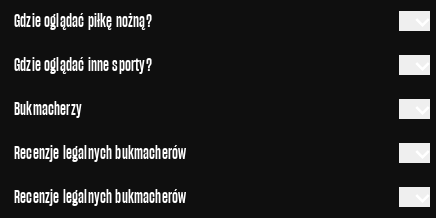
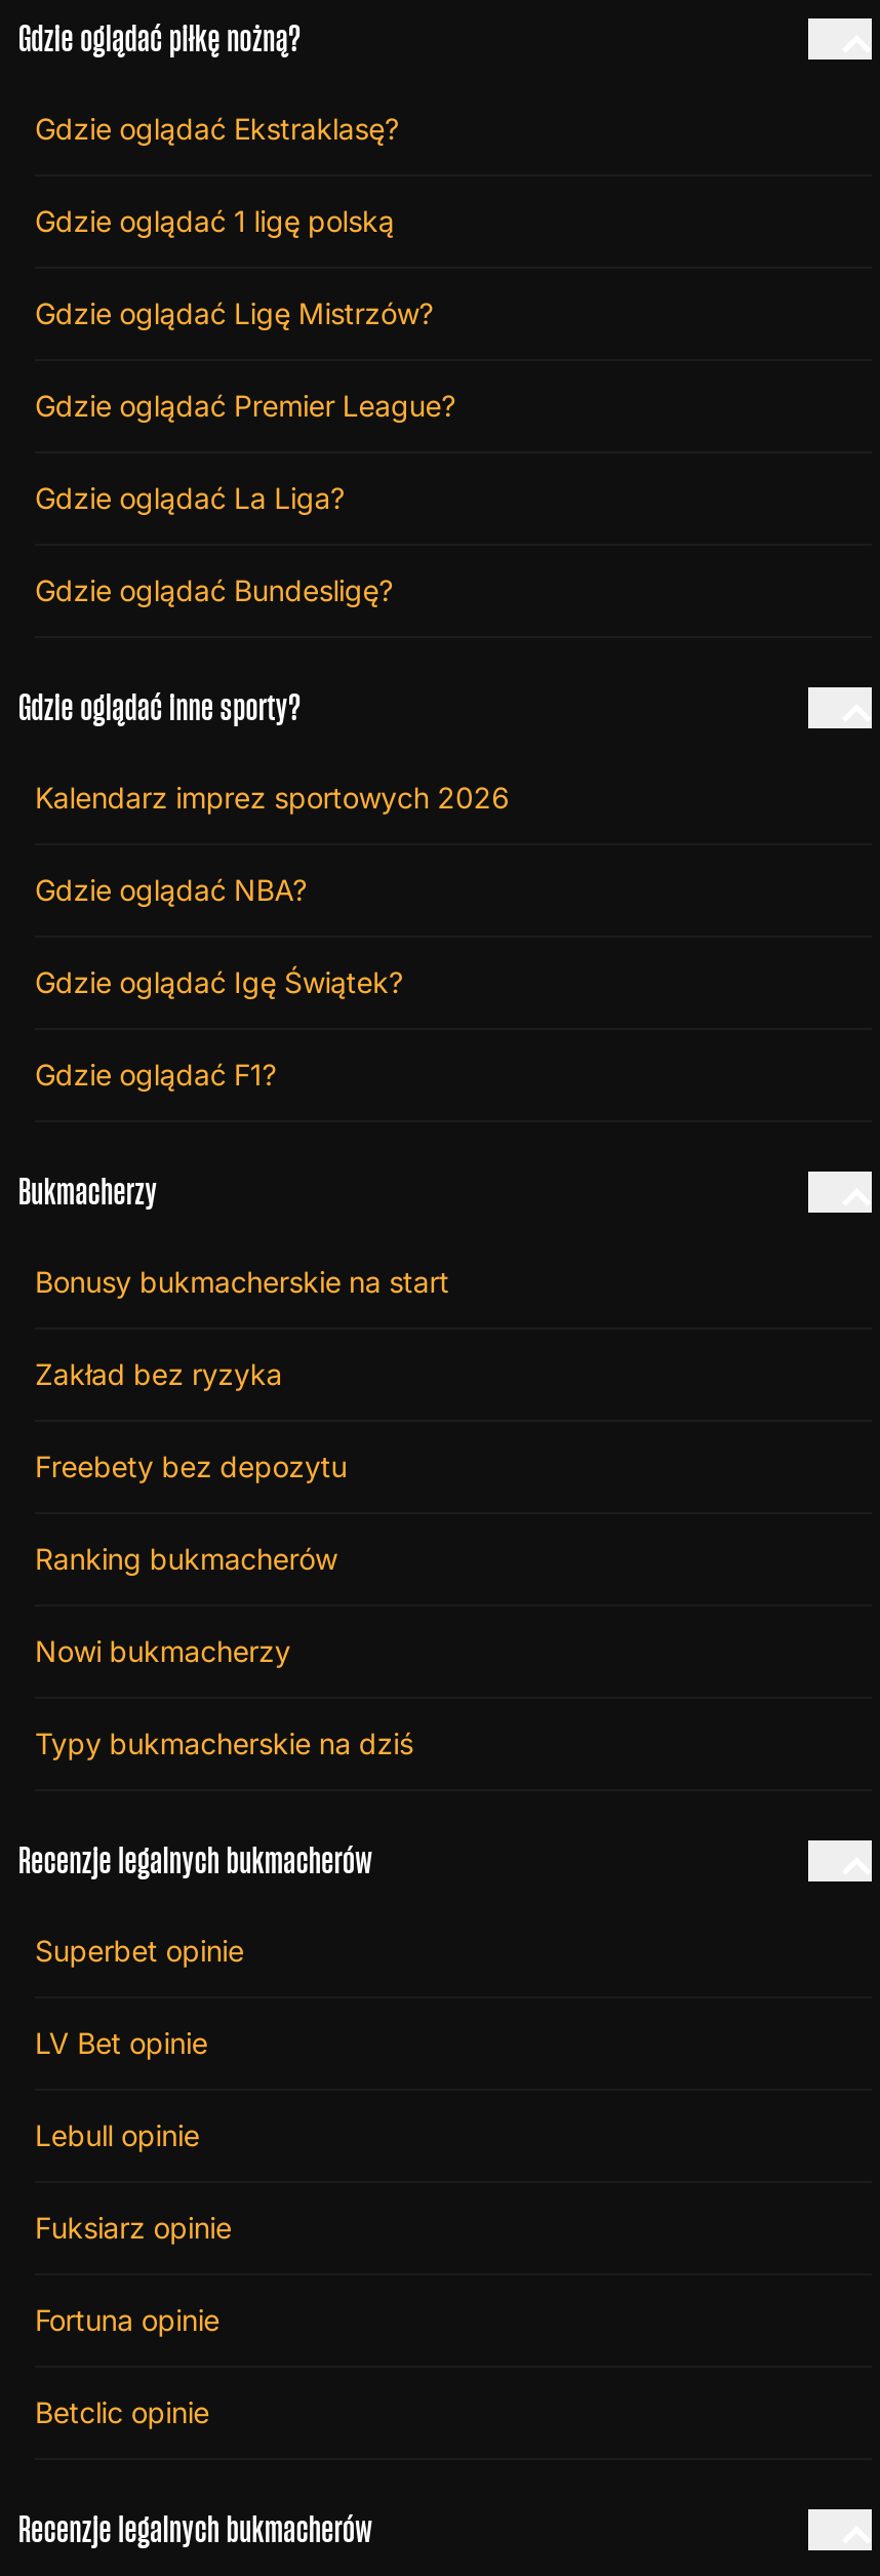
+ Gdzie oglądać Ekstraklasę?
+ Gdzie oglądać 1 ligę polską
+ Gdzie oglądać Ligę Mistrzów?
+ Gdzie oglądać Premier League?
+ Gdzie oglądać La Liga?
+ Gdzie oglądać Bundesligę?

+ Kalendarz imprez sportowych 2026
+ Gdzie oglądać NBA?
+ Gdzie oglądać Igę Świątek?
+ Gdzie oglądać F1?

+ Bonusy bukmacherskie na start
+ Zakład bez ryzyka
+ Freebety bez depozytu
+ Ranking bukmacherów
+ Nowi bukmacherzy
+ Typy bukmacherskie na dziś

+ Superbet opinie
+ LV Bet opinie
+ Lebull opinie
+ Fuksiarz opinie
+ Fortuna opinie
+ Betclic opinie
